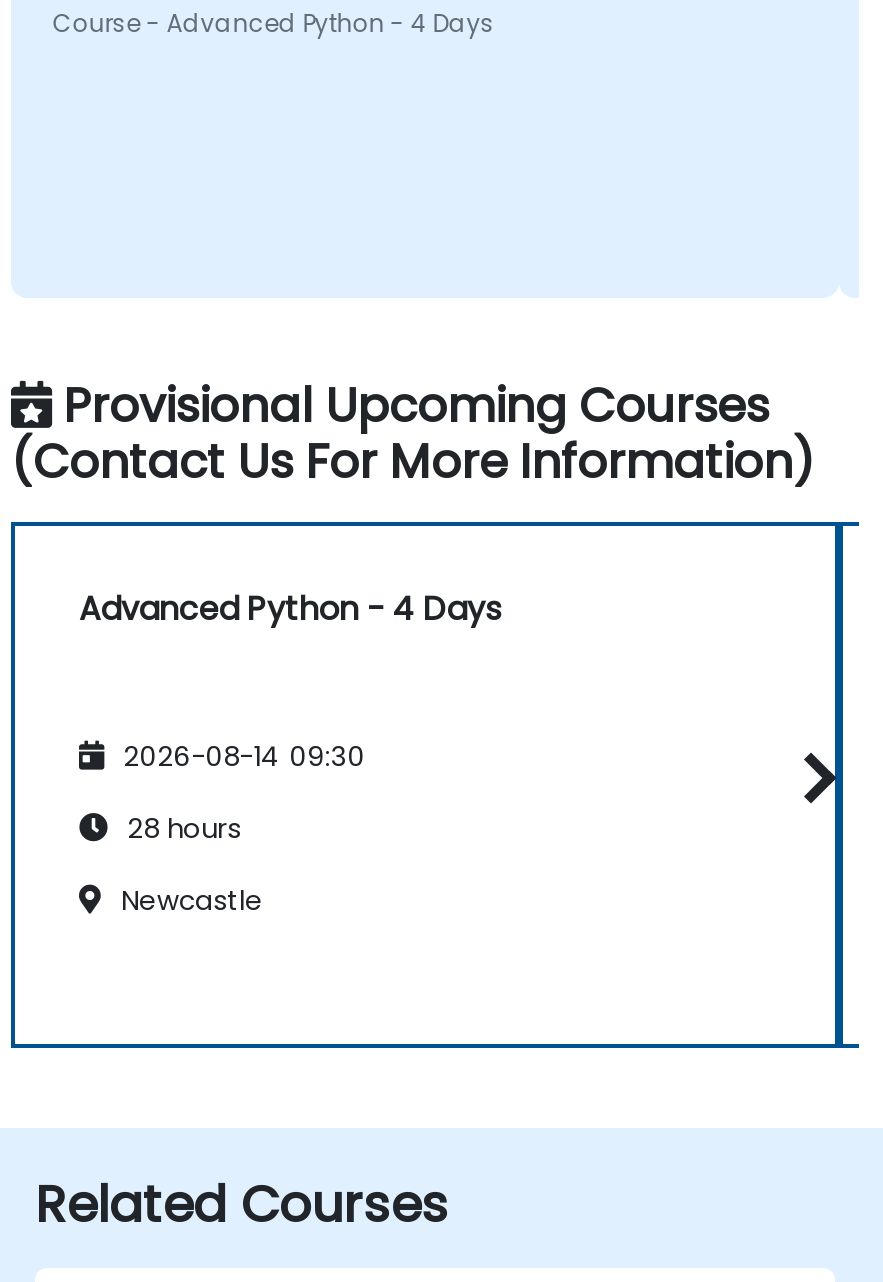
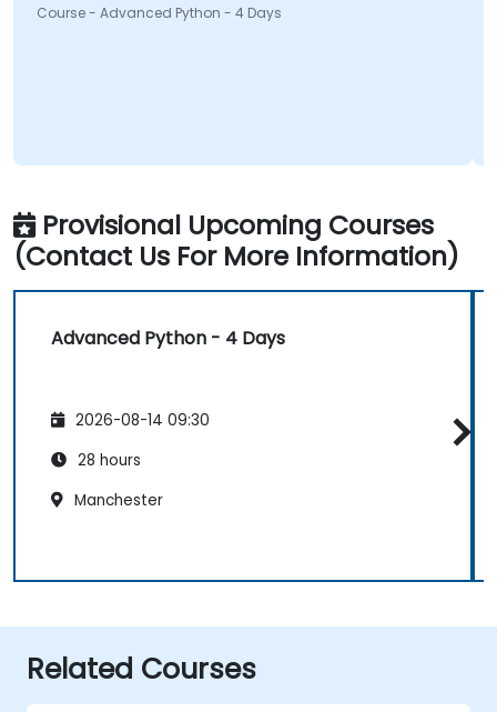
- Newcastle
+ Manchester
